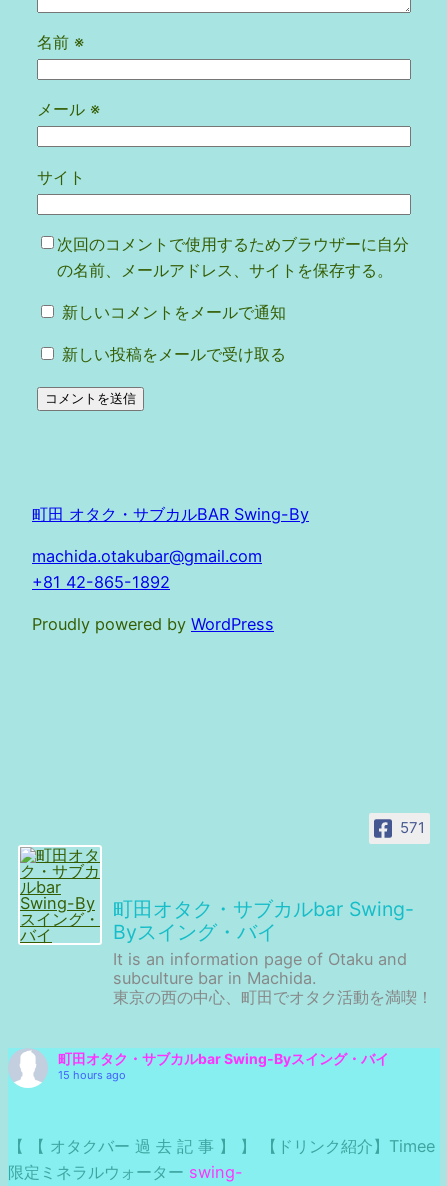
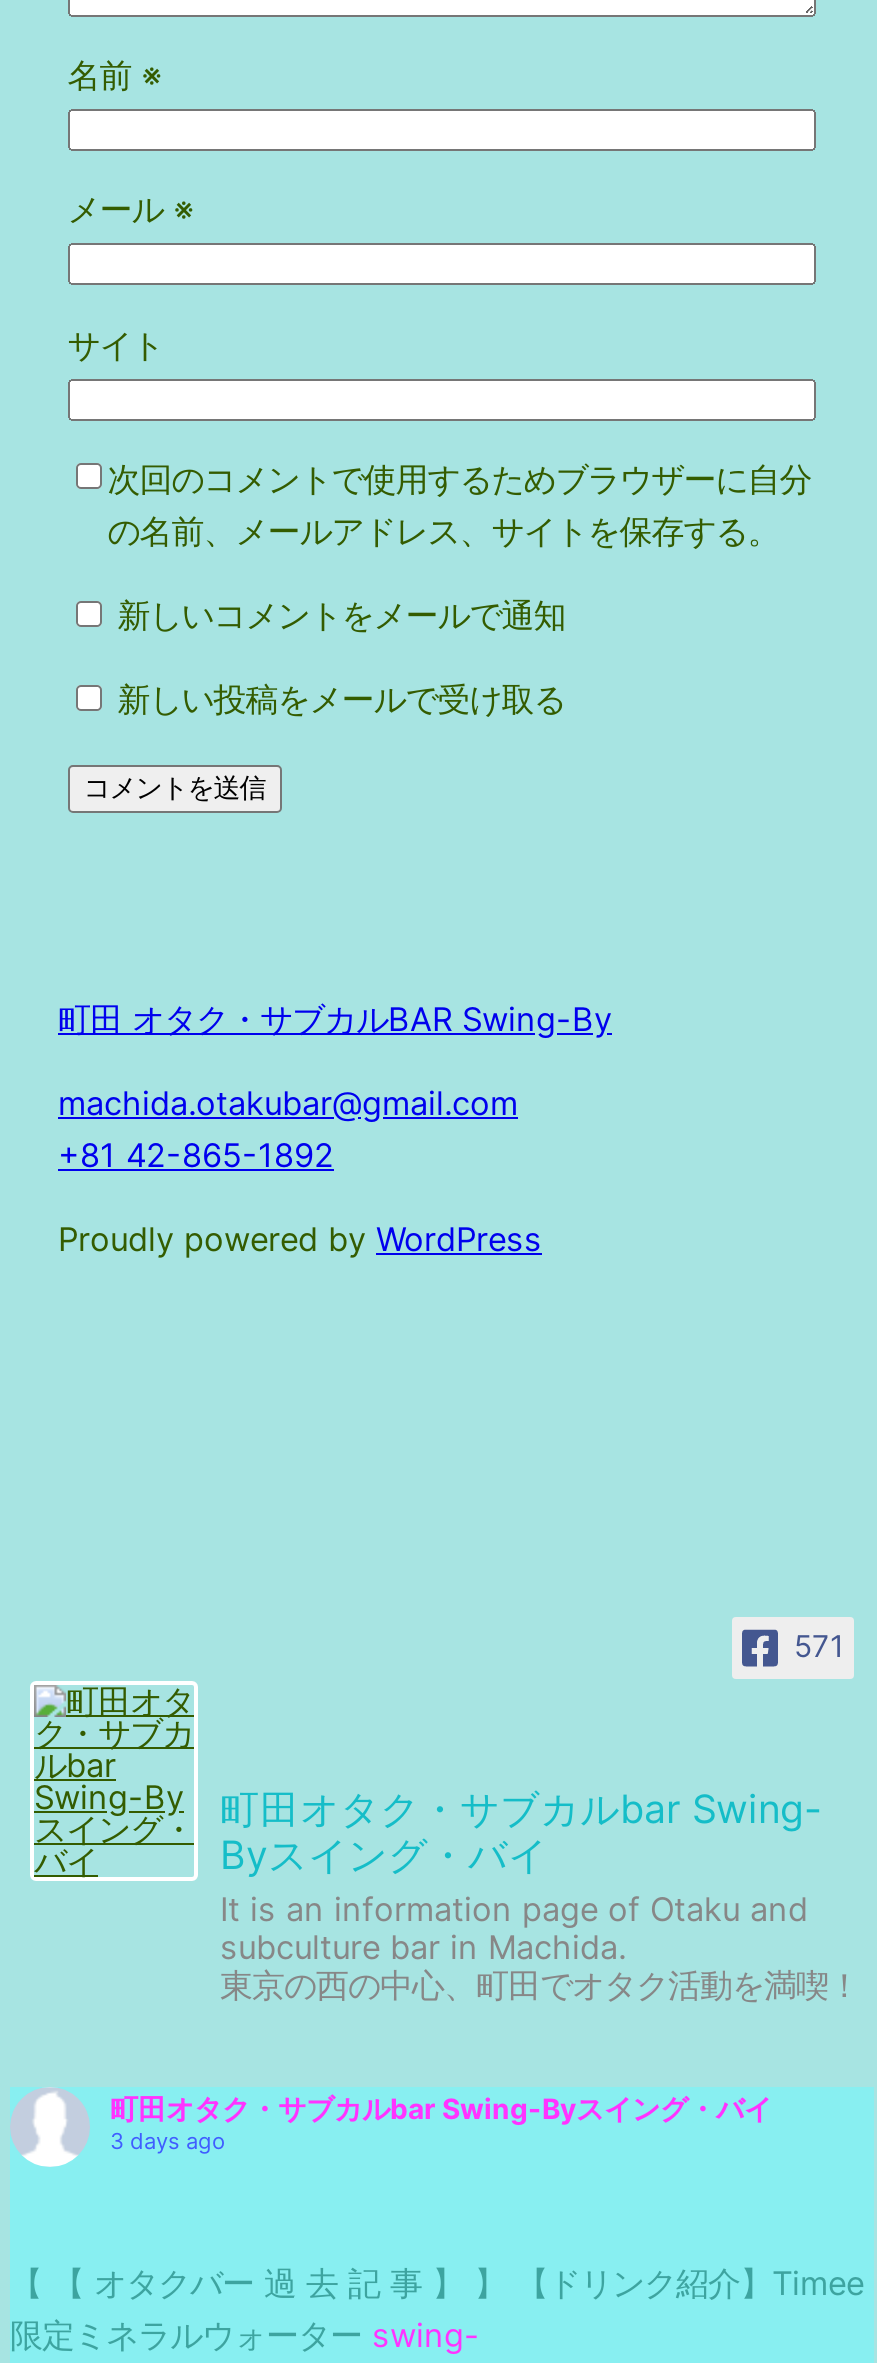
- 15 hours ago
+ 3 days ago
